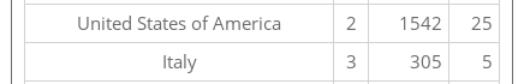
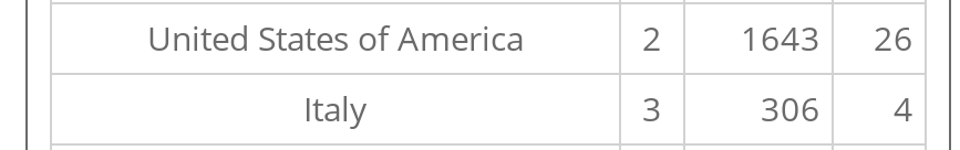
- 1542
+ 1643

- 25
+ 26

- 305
+ 306

- 5
+ 4
